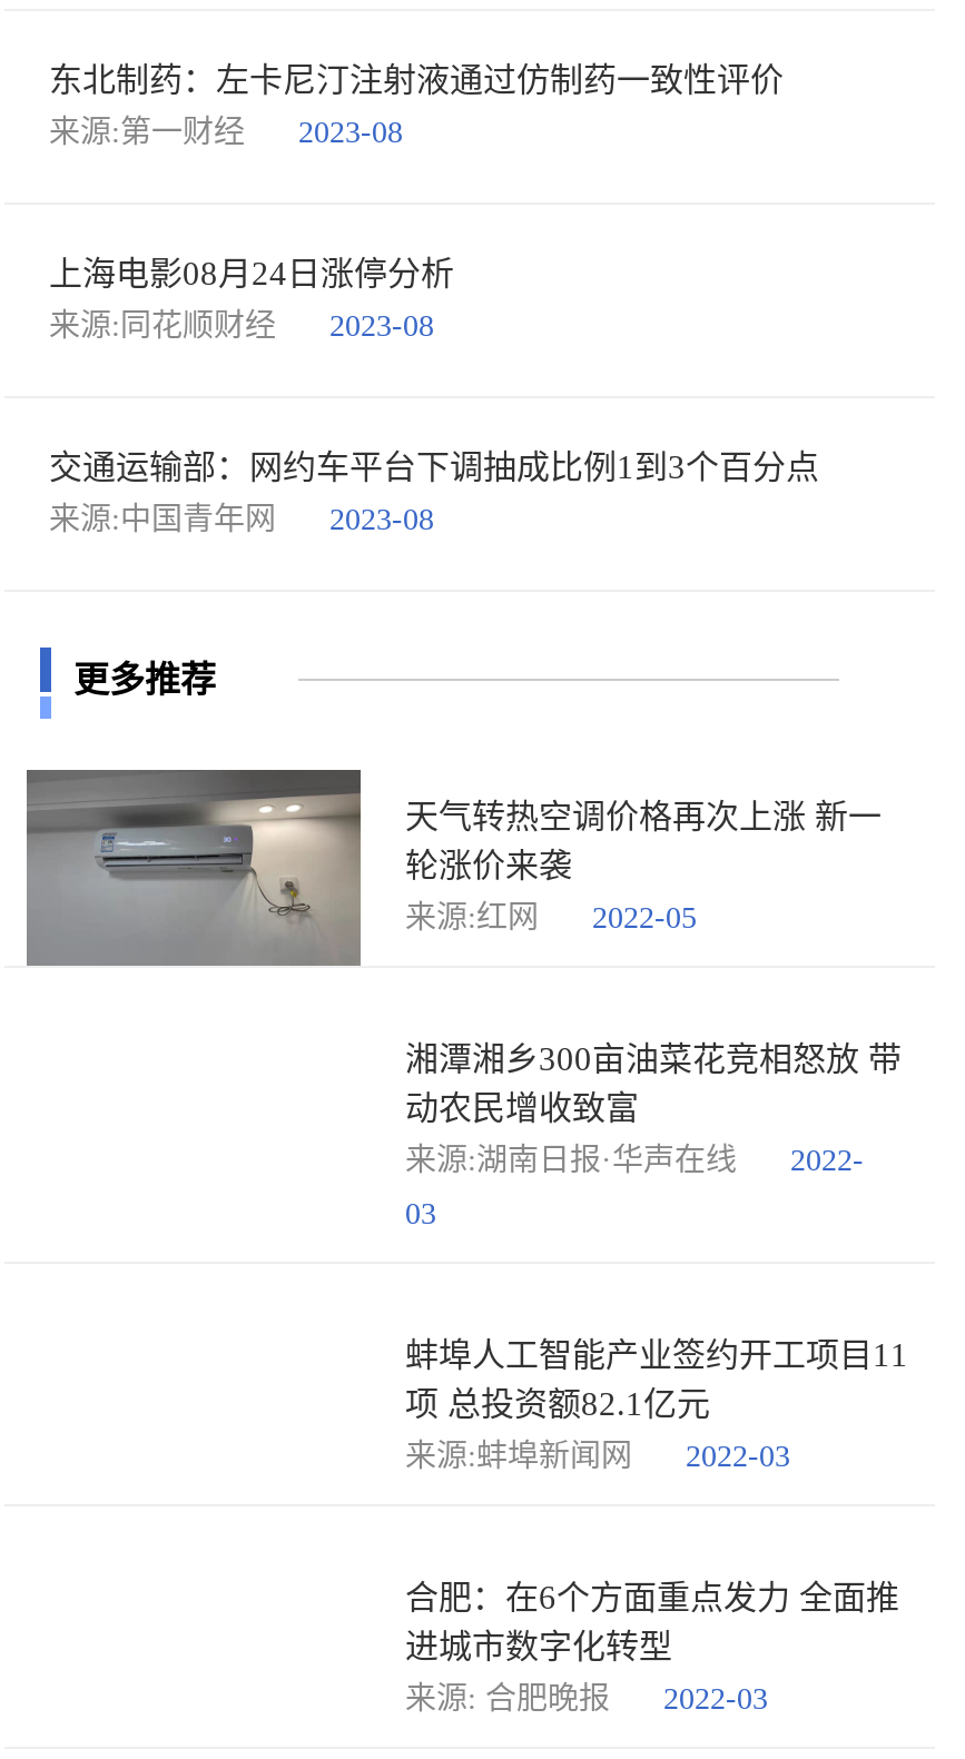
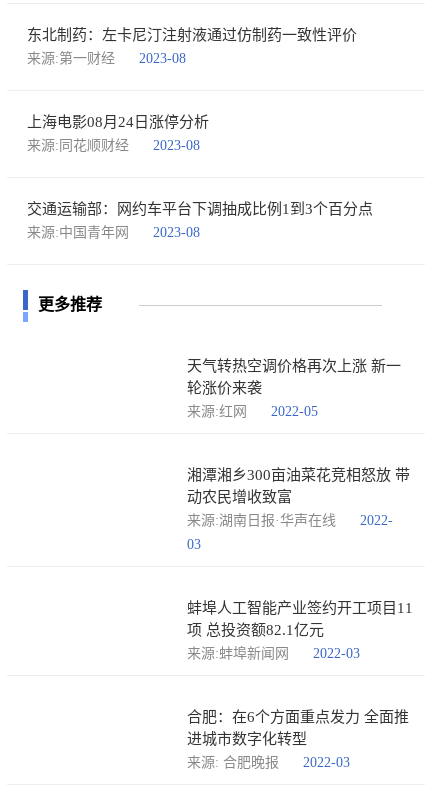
- [image]
